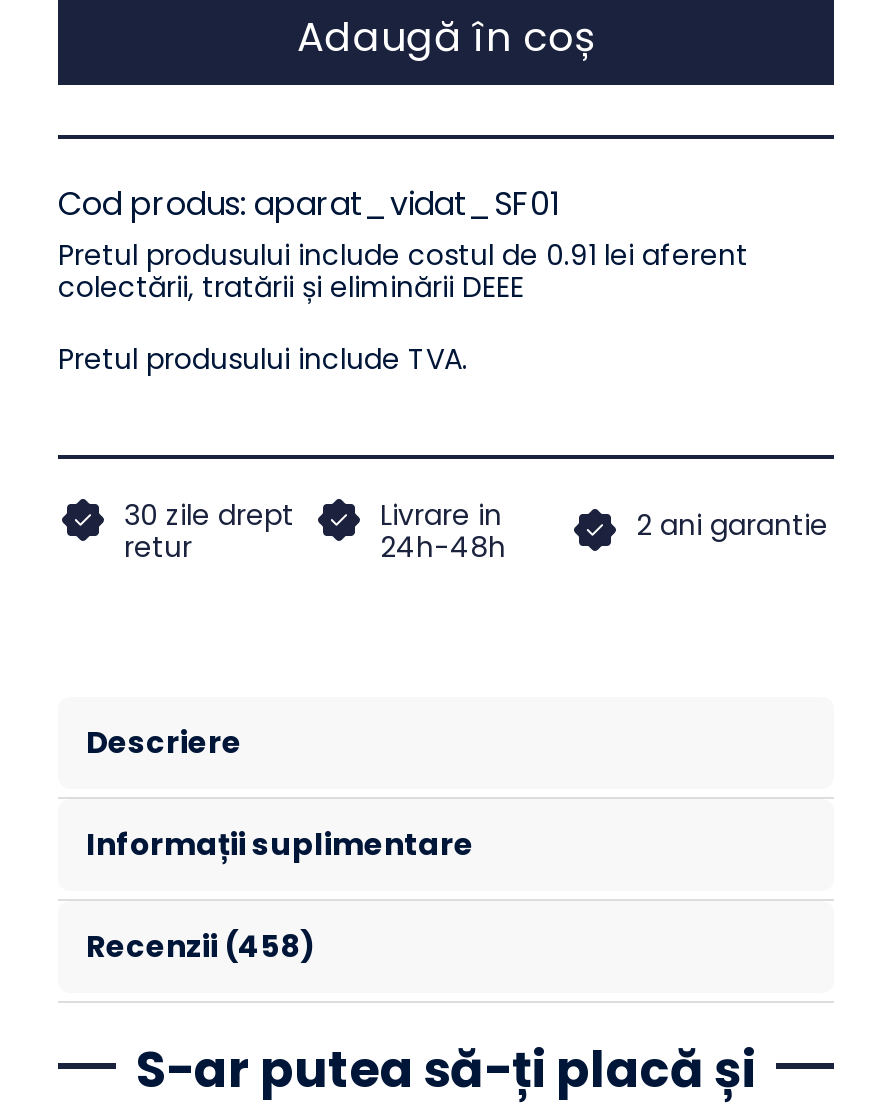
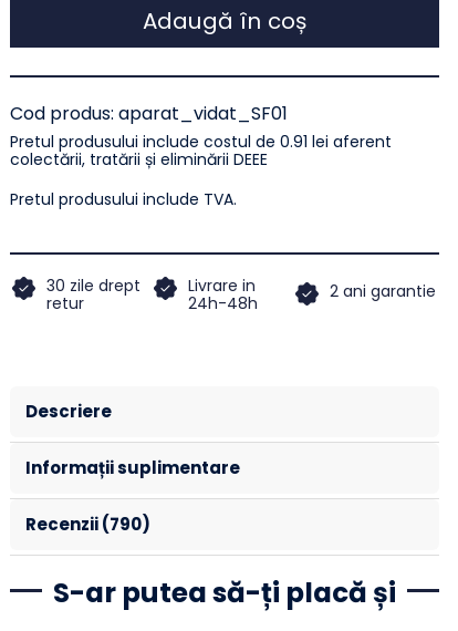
- Recenzii (458)
+ Recenzii (790)
